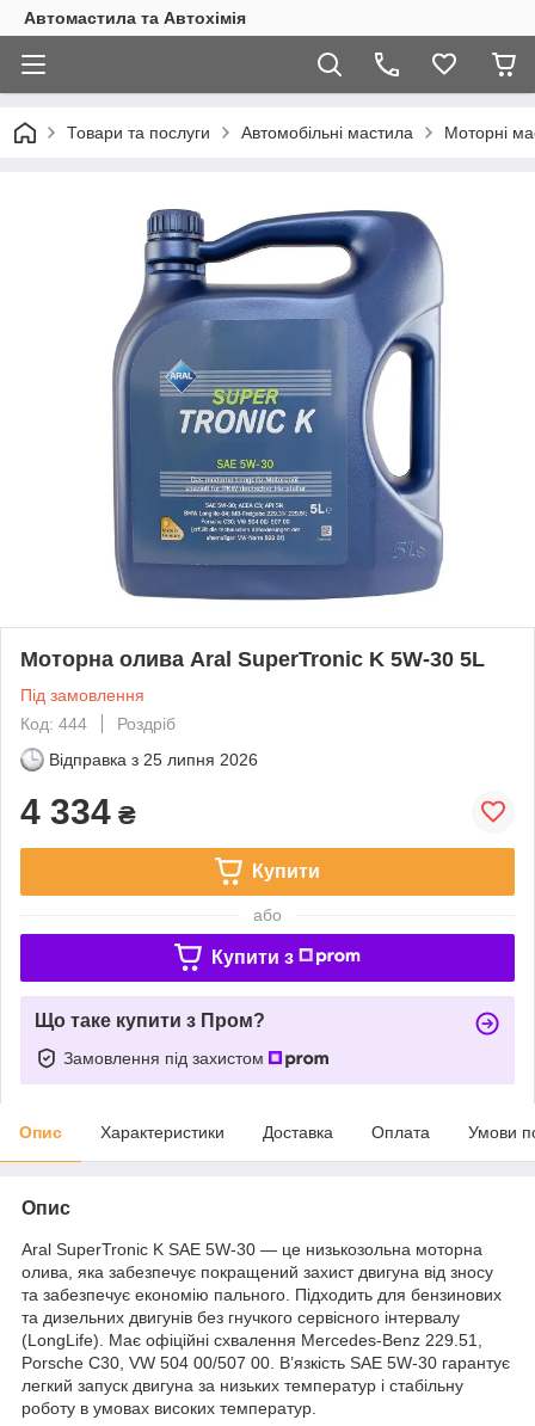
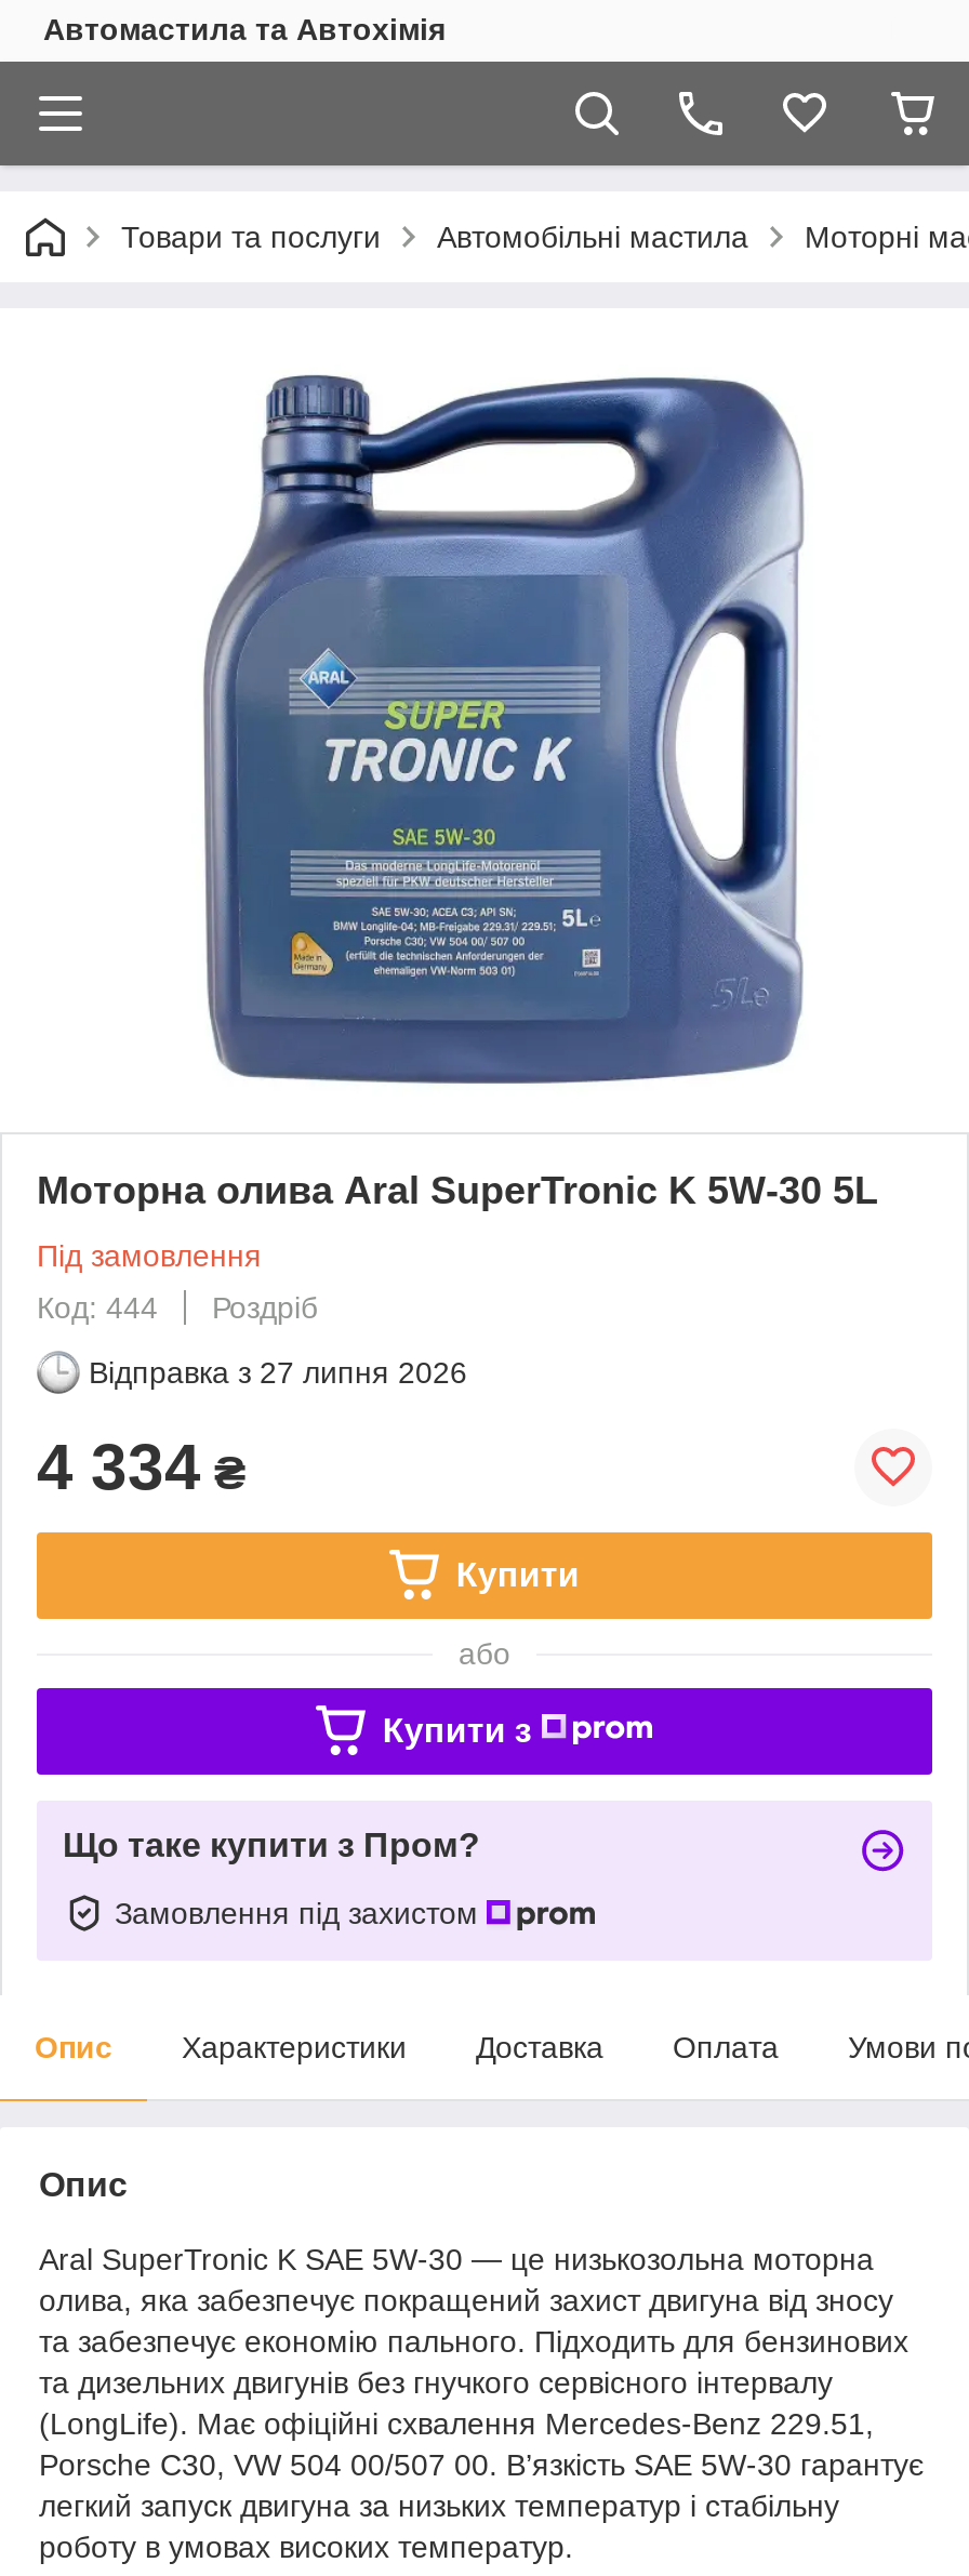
- Відправка з 25 липня 2026
+ Відправка з 27 липня 2026
